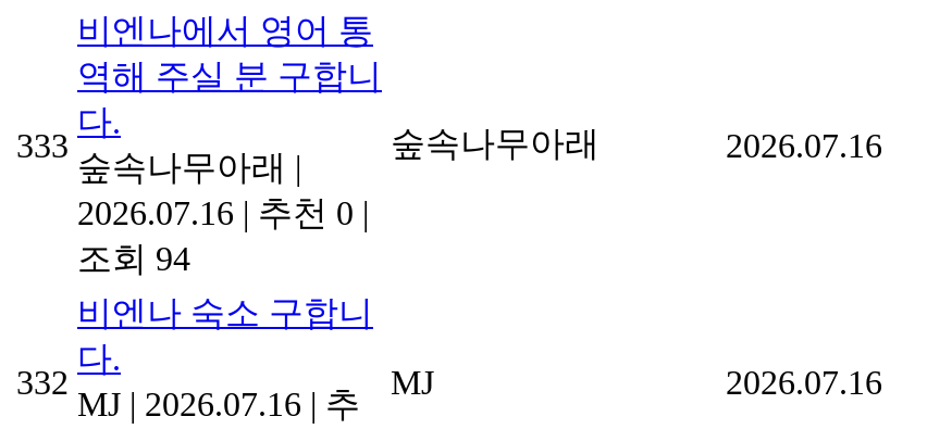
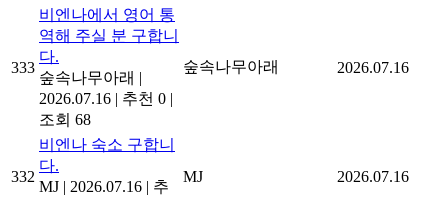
- 조회 94
+ 조회 68
